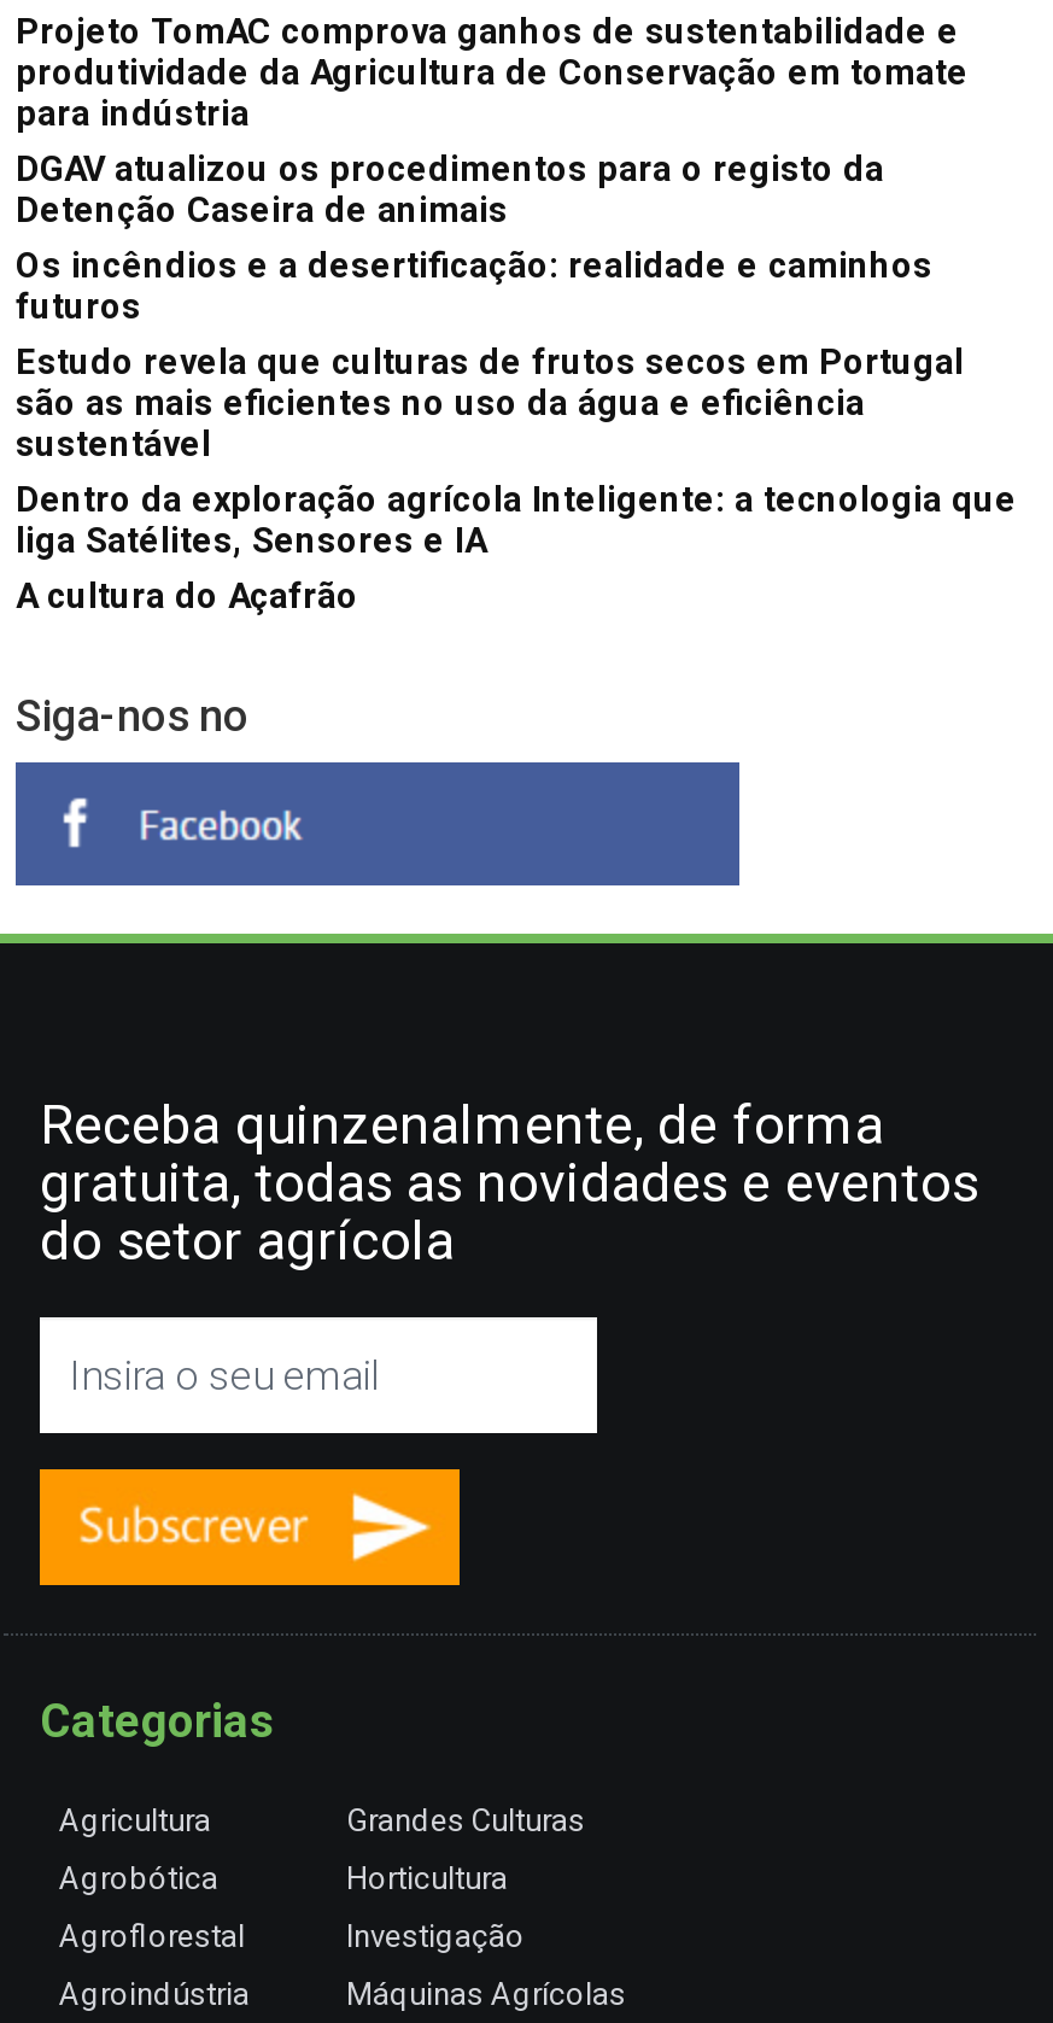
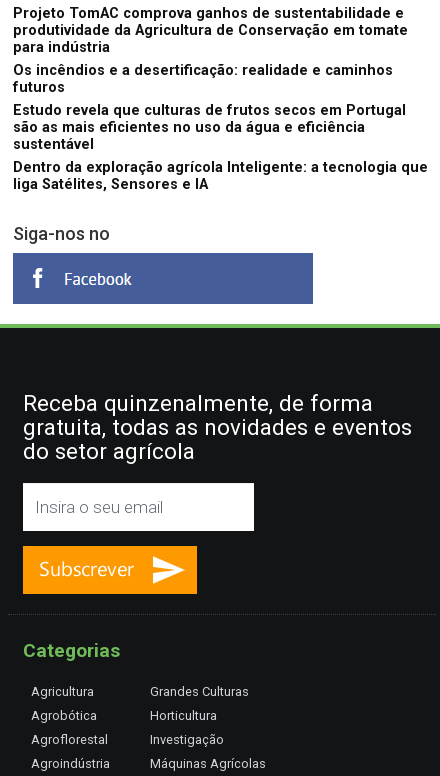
- DGAV atualizou os procedimentos para o registo da
- Detenção Caseira de animais

- A cultura do Açafrão
